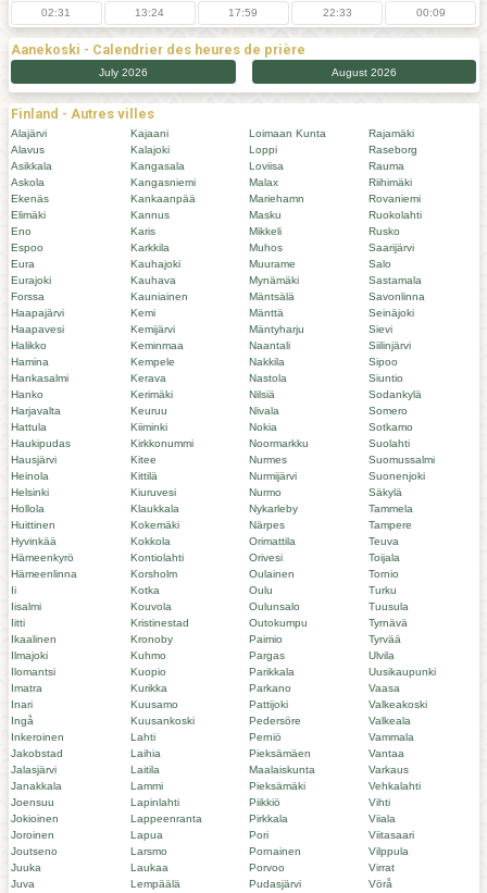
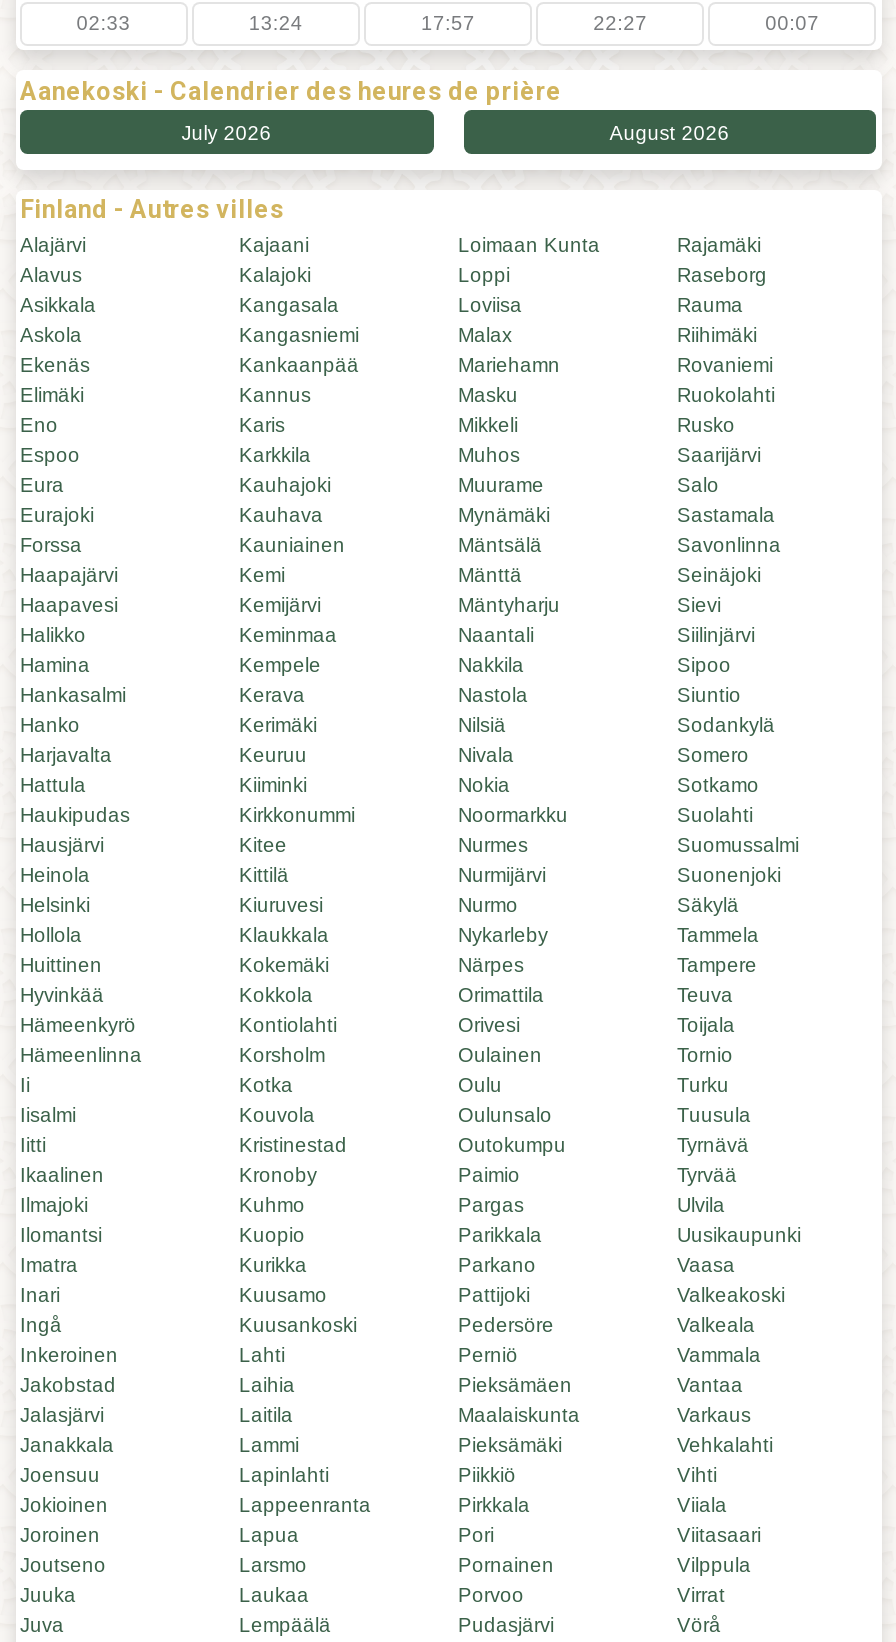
- 02:31
+ 02:33

- 17:59
+ 17:57

- 22:33
+ 22:27

- 00:09
+ 00:07
